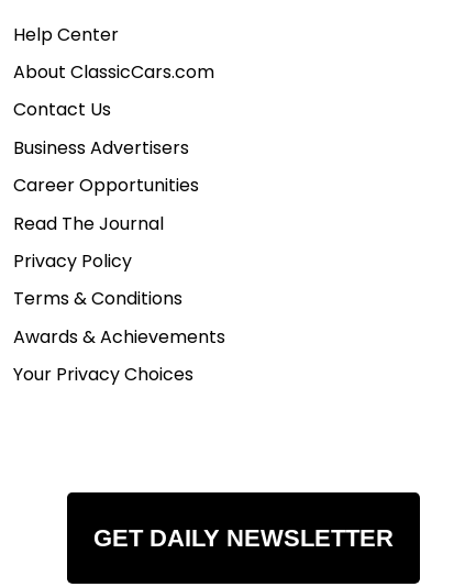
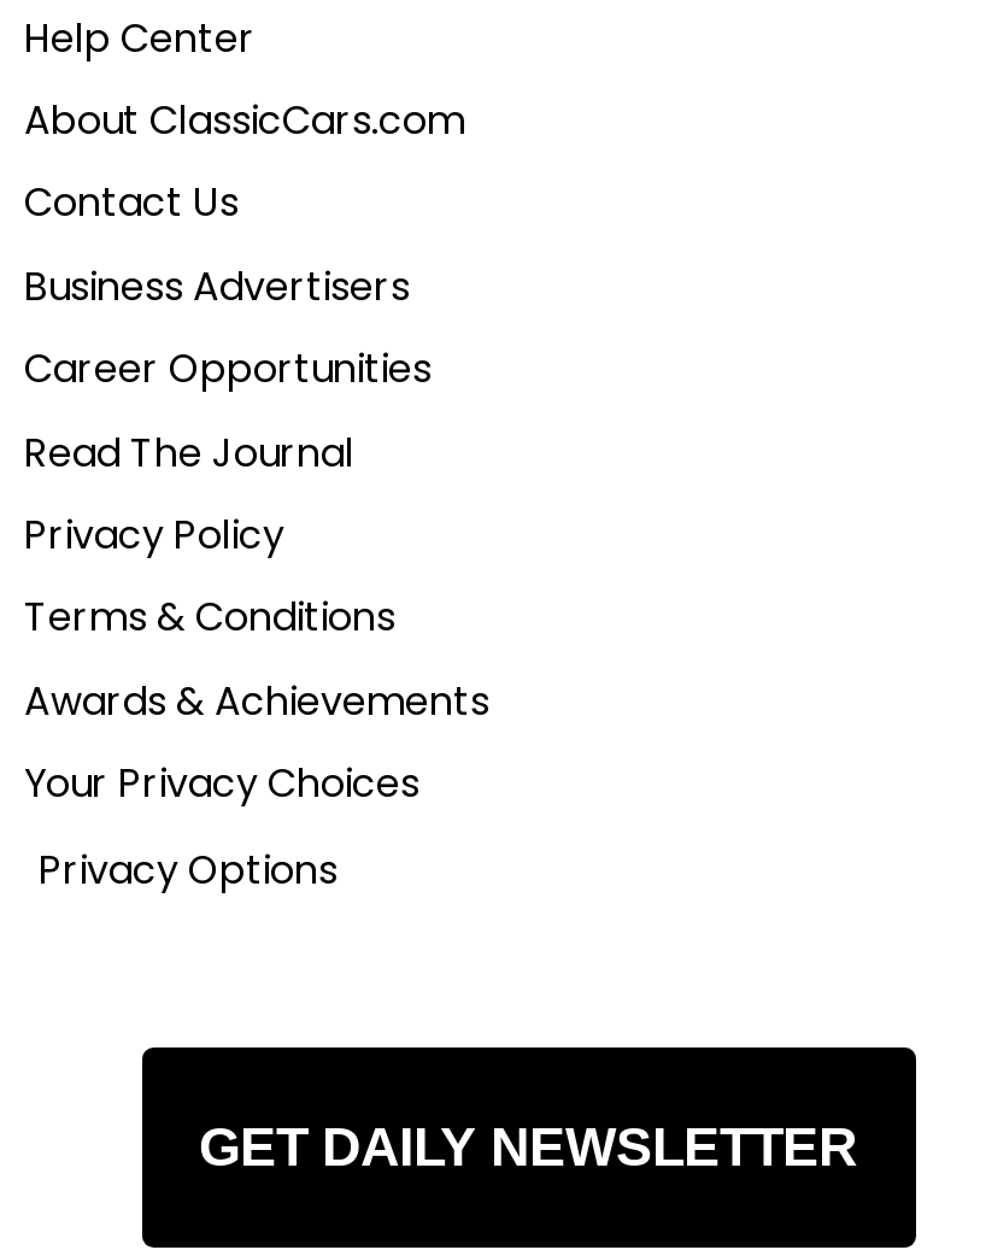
+ Privacy Options
